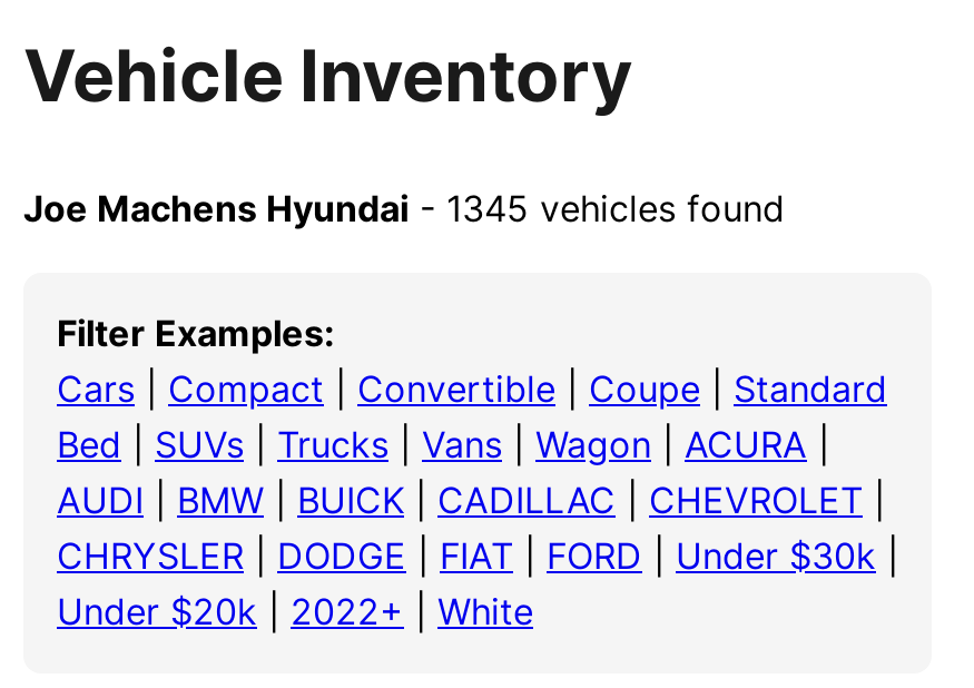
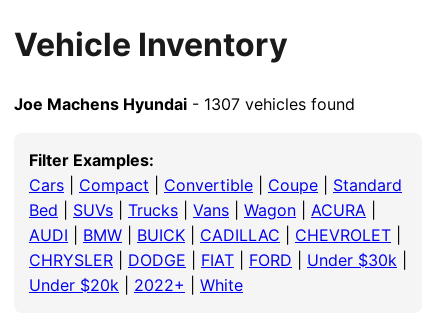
- Joe Machens Hyundai - 1345 vehicles found
+ Joe Machens Hyundai - 1307 vehicles found
